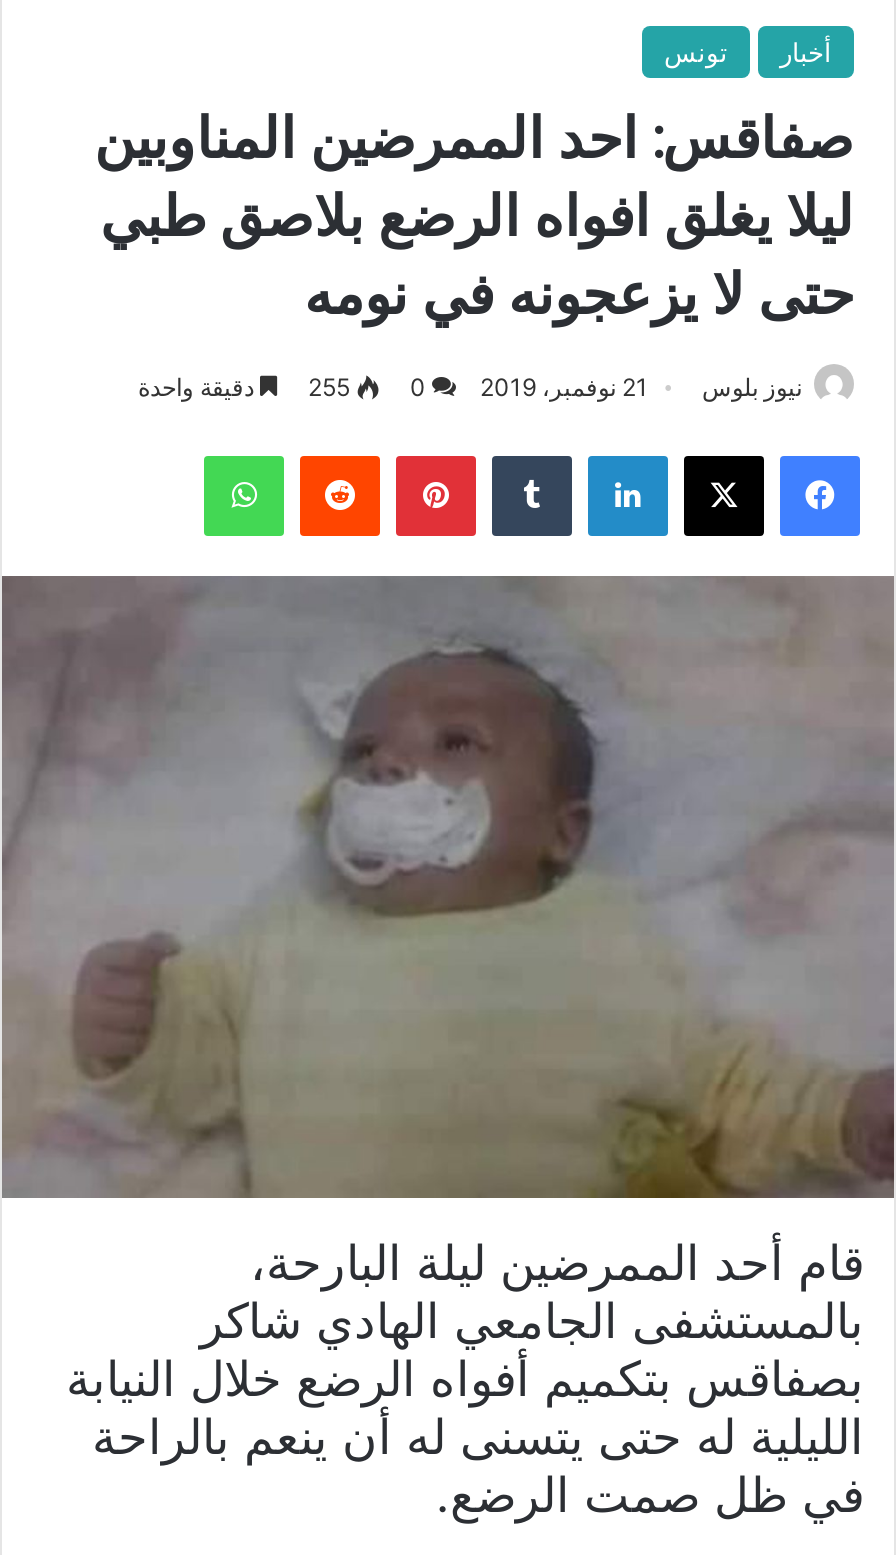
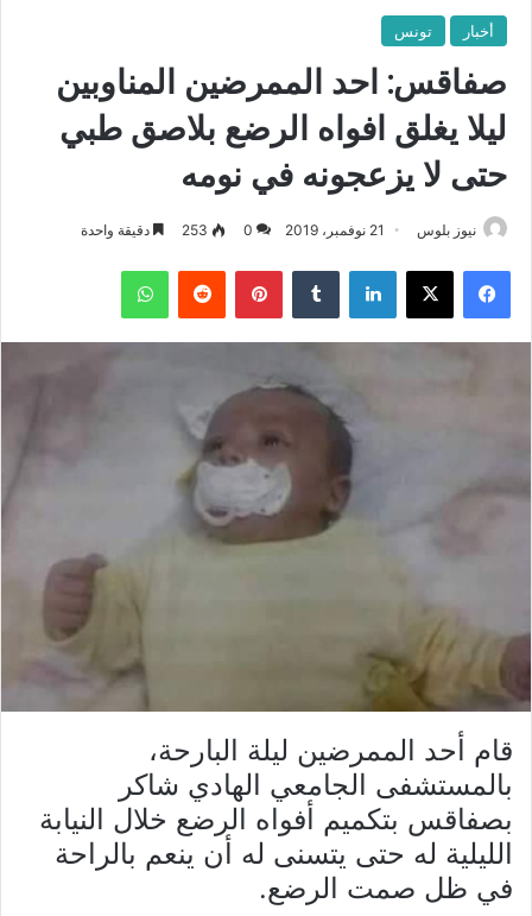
- 0 255 دقيقة واحدة
+ 0 253 دقيقة واحدة
